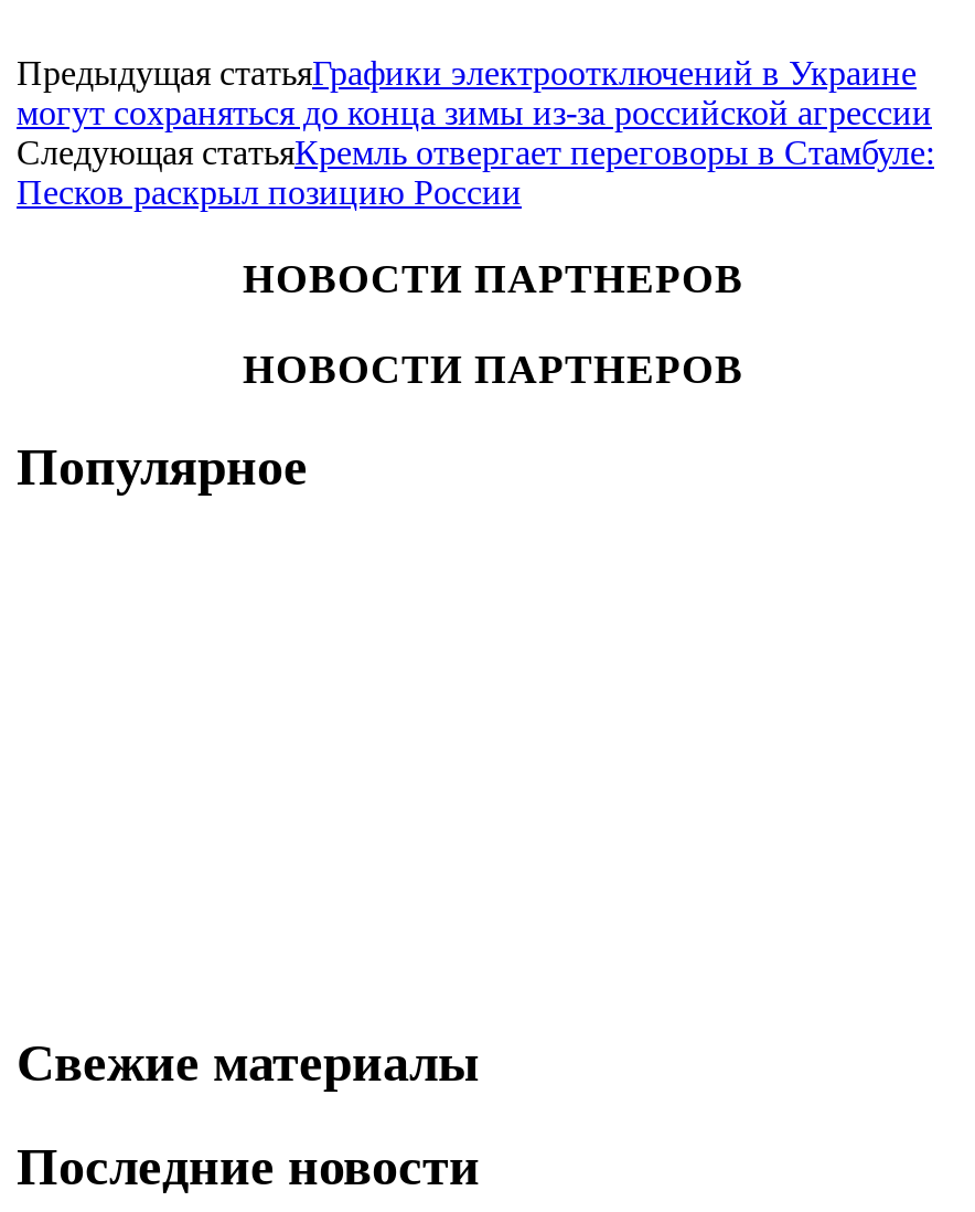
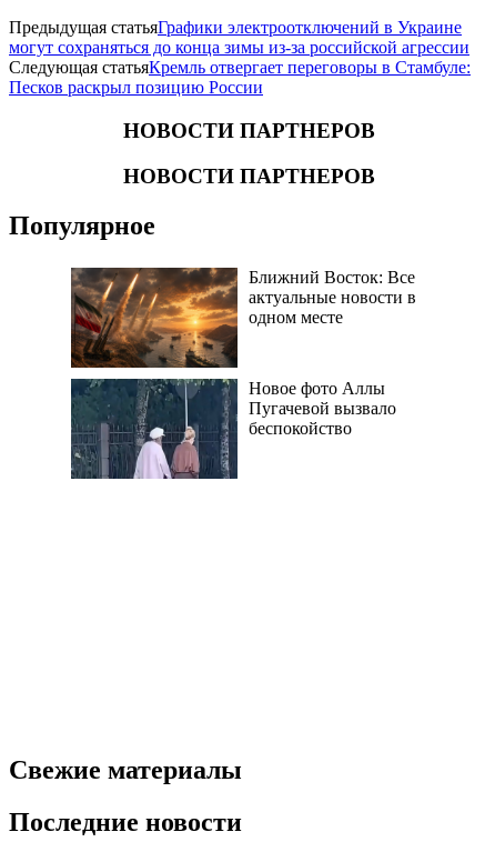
+ [image]
+ Ближний Восток: Все
+ актуальные новости в
+ одном месте

+ [image]
+ Новое фото Аллы
+ Пугачевой вызвало
+ беспокойство
